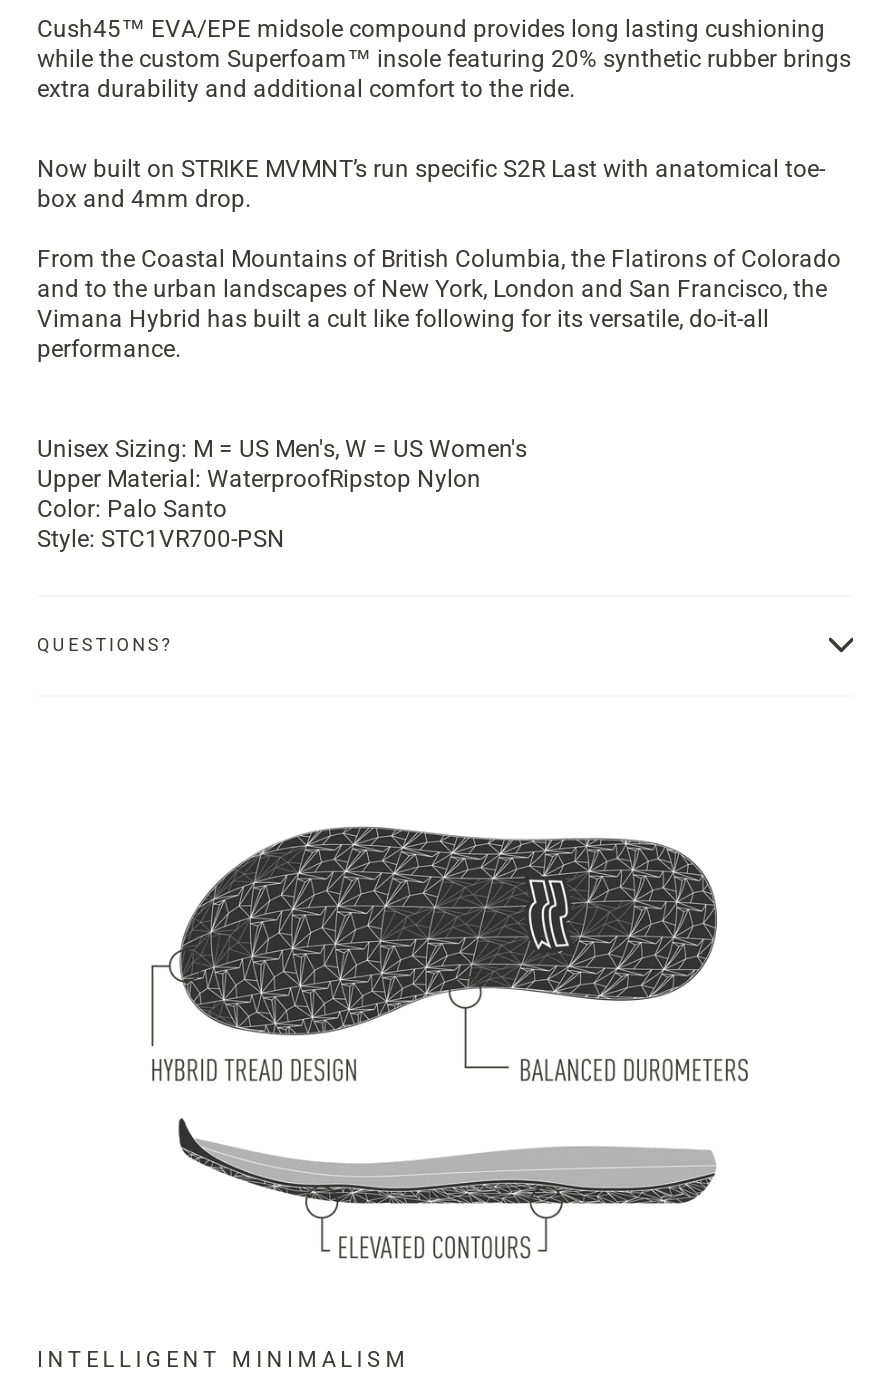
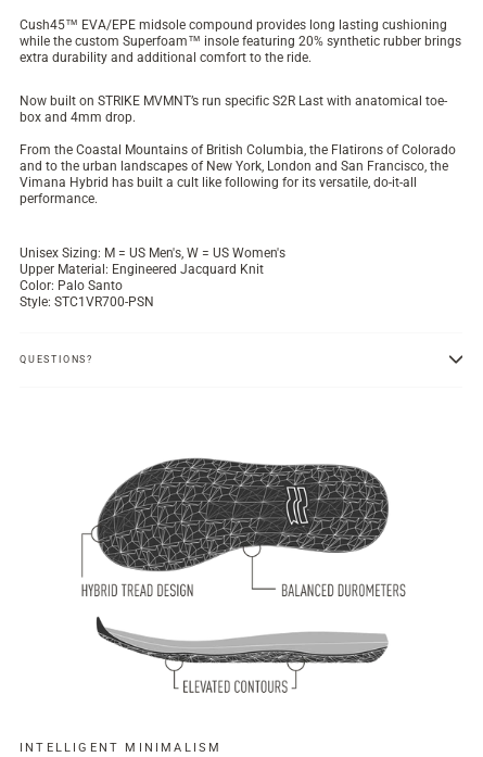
- Upper Material: WaterproofRipstop Nylon
+ Upper Material: Engineered Jacquard Knit
